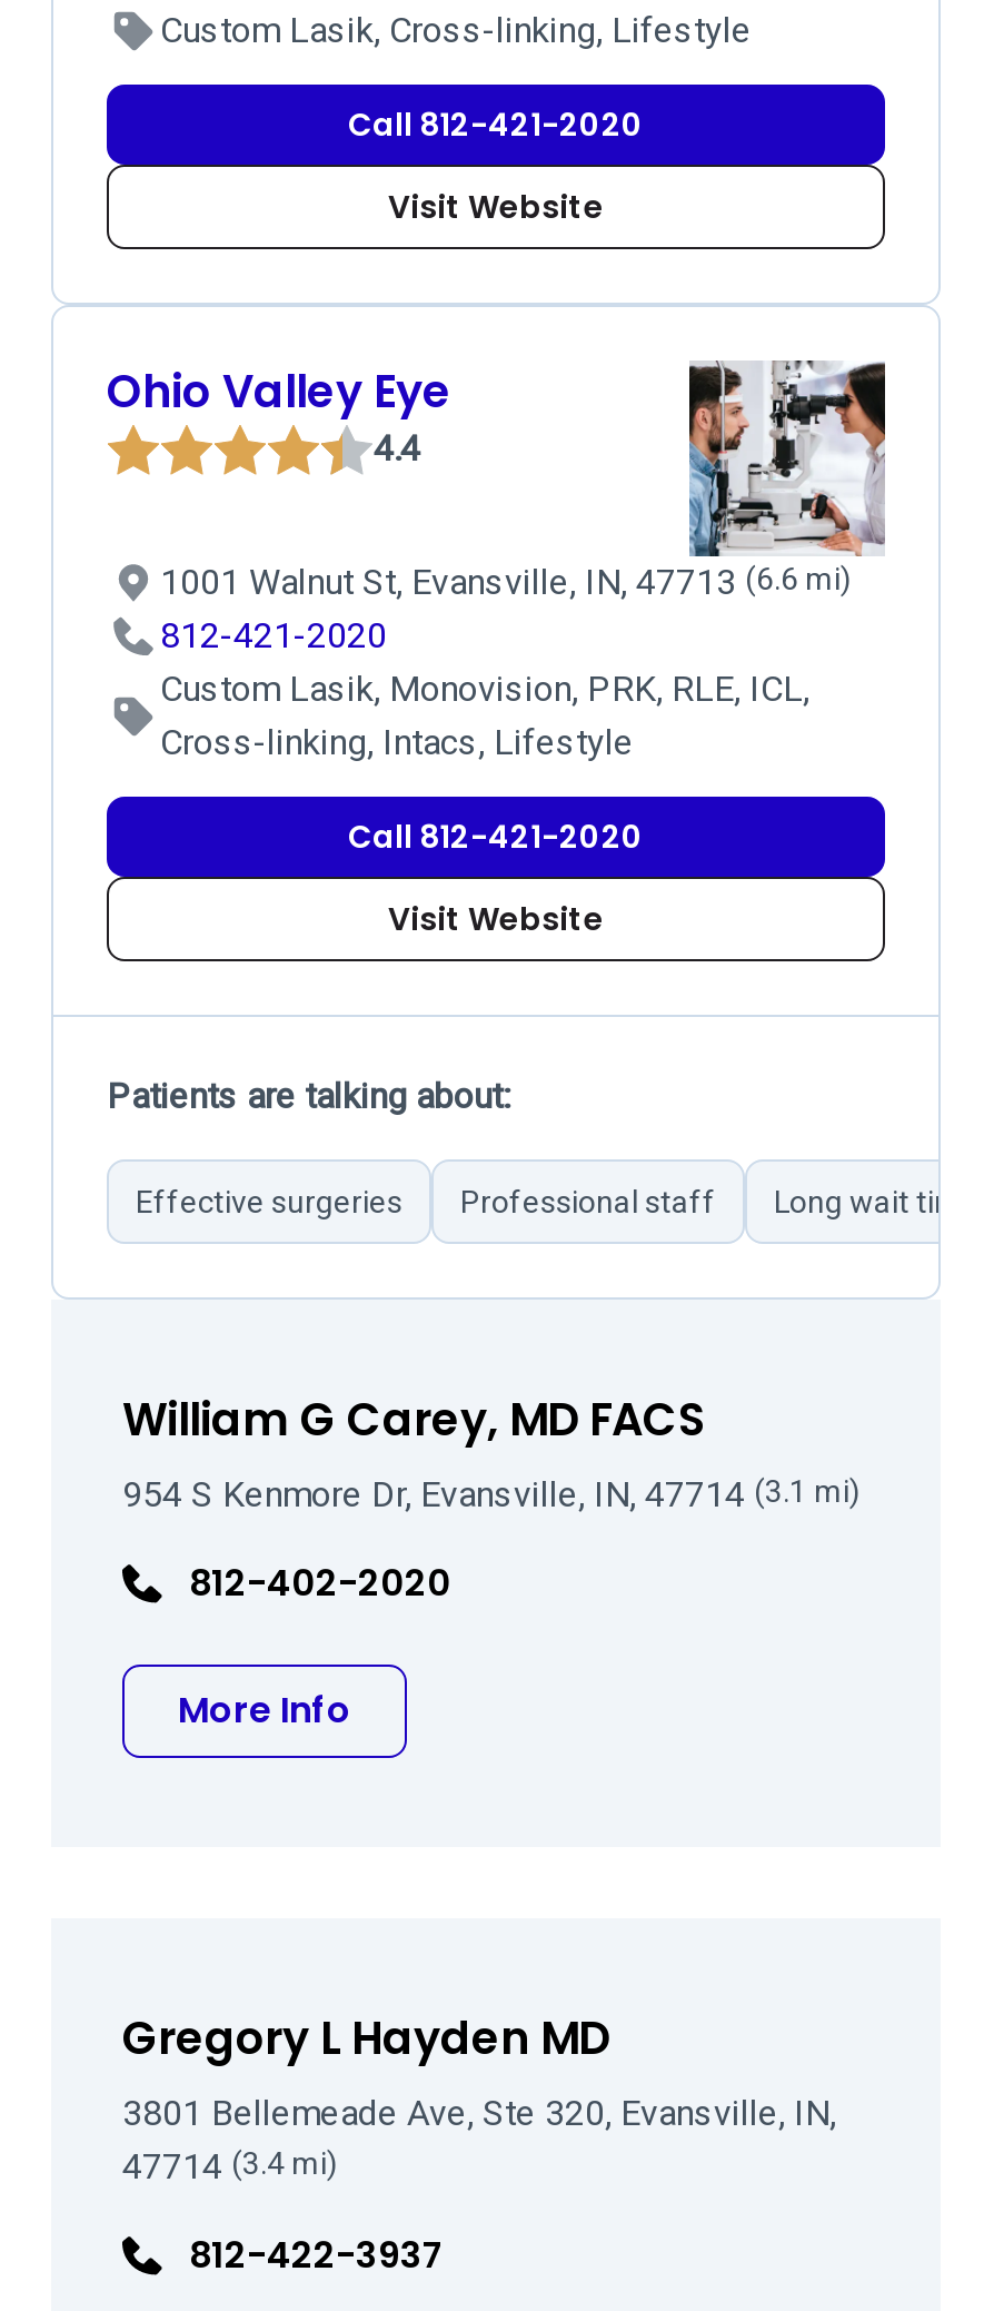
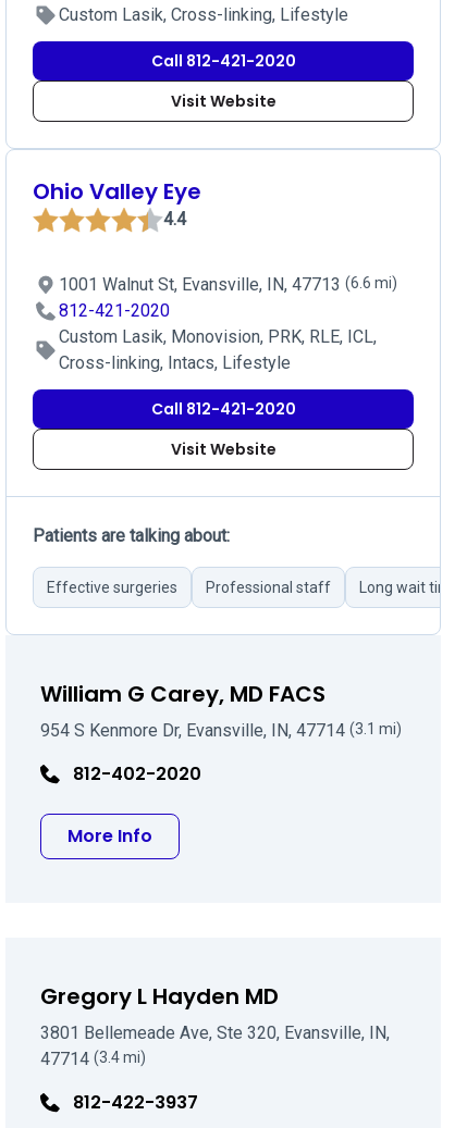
- [image]
